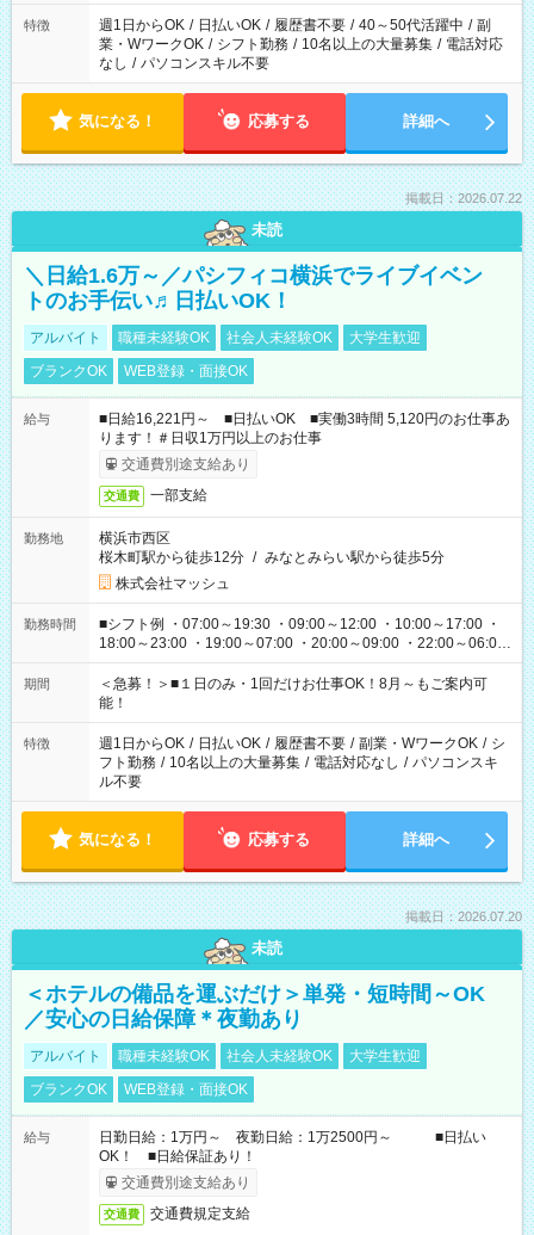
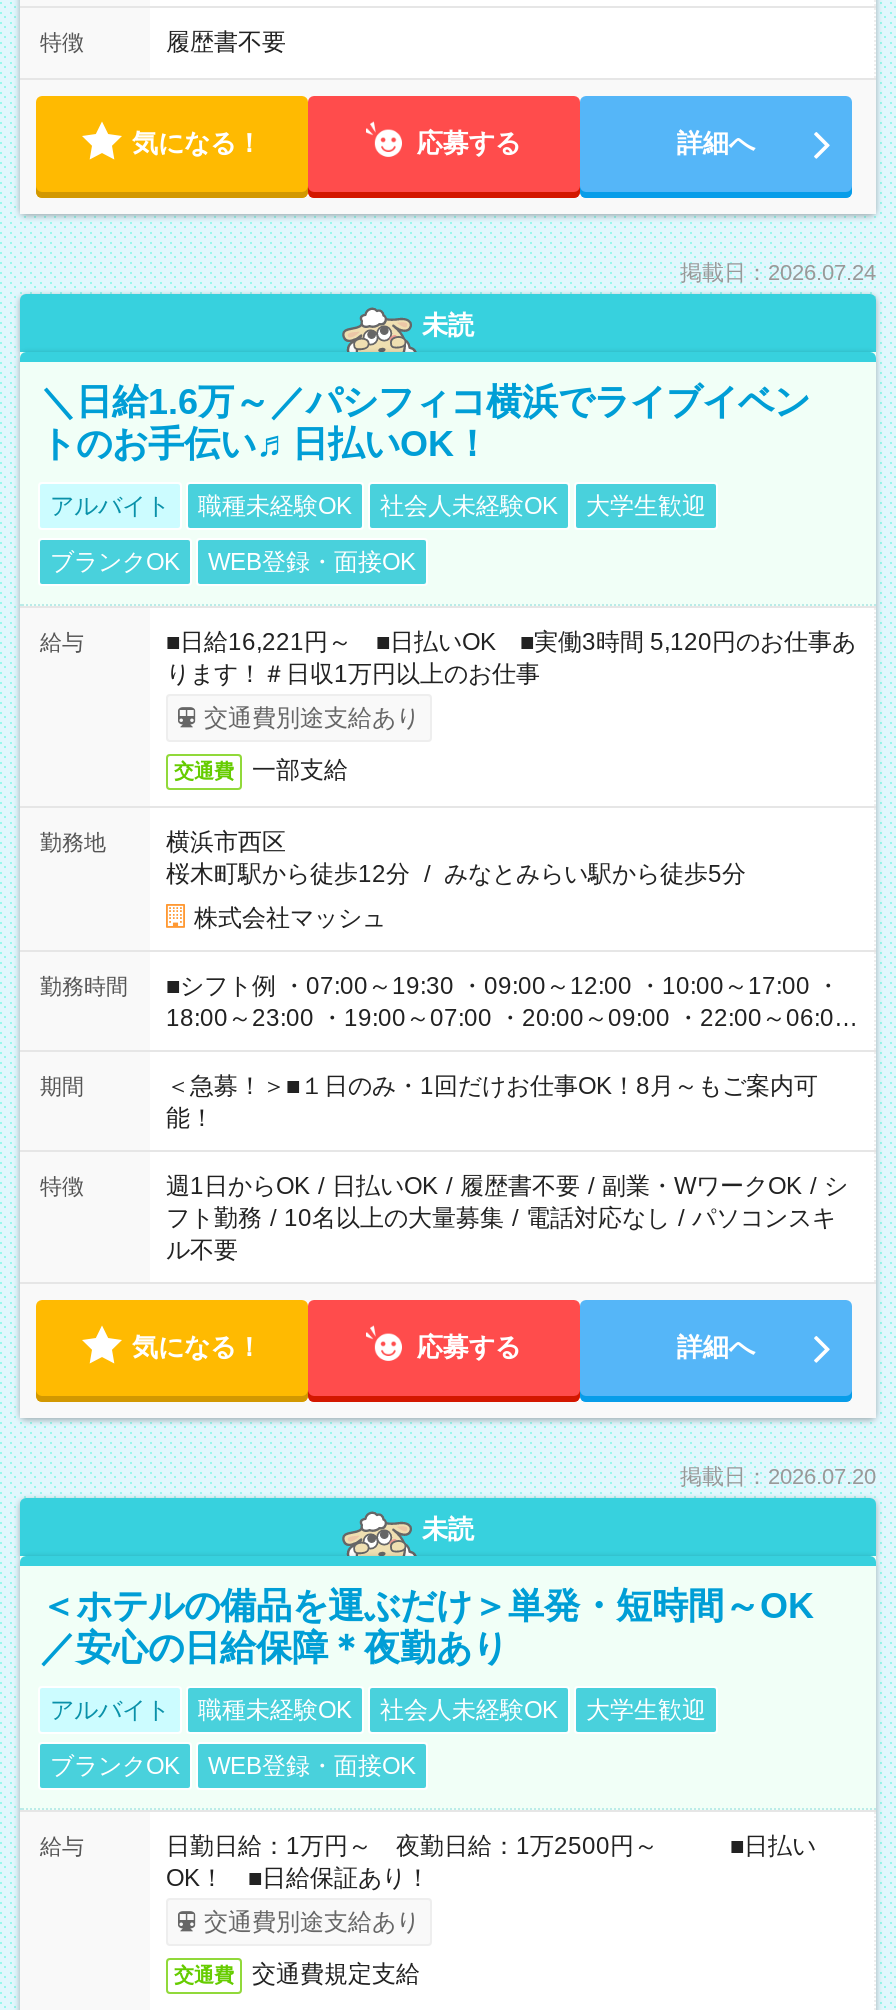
- 週1日からOK / 日払いOK / 履歴書不要 / 40～50代活躍中 / 副
- 業・WワークOK / シフト勤務 / 10名以上の大量募集 / 電話対応
- なし / パソコンスキル不要
+ 履歴書不要

- 掲載日：2026.07.22
+ 掲載日：2026.07.24
